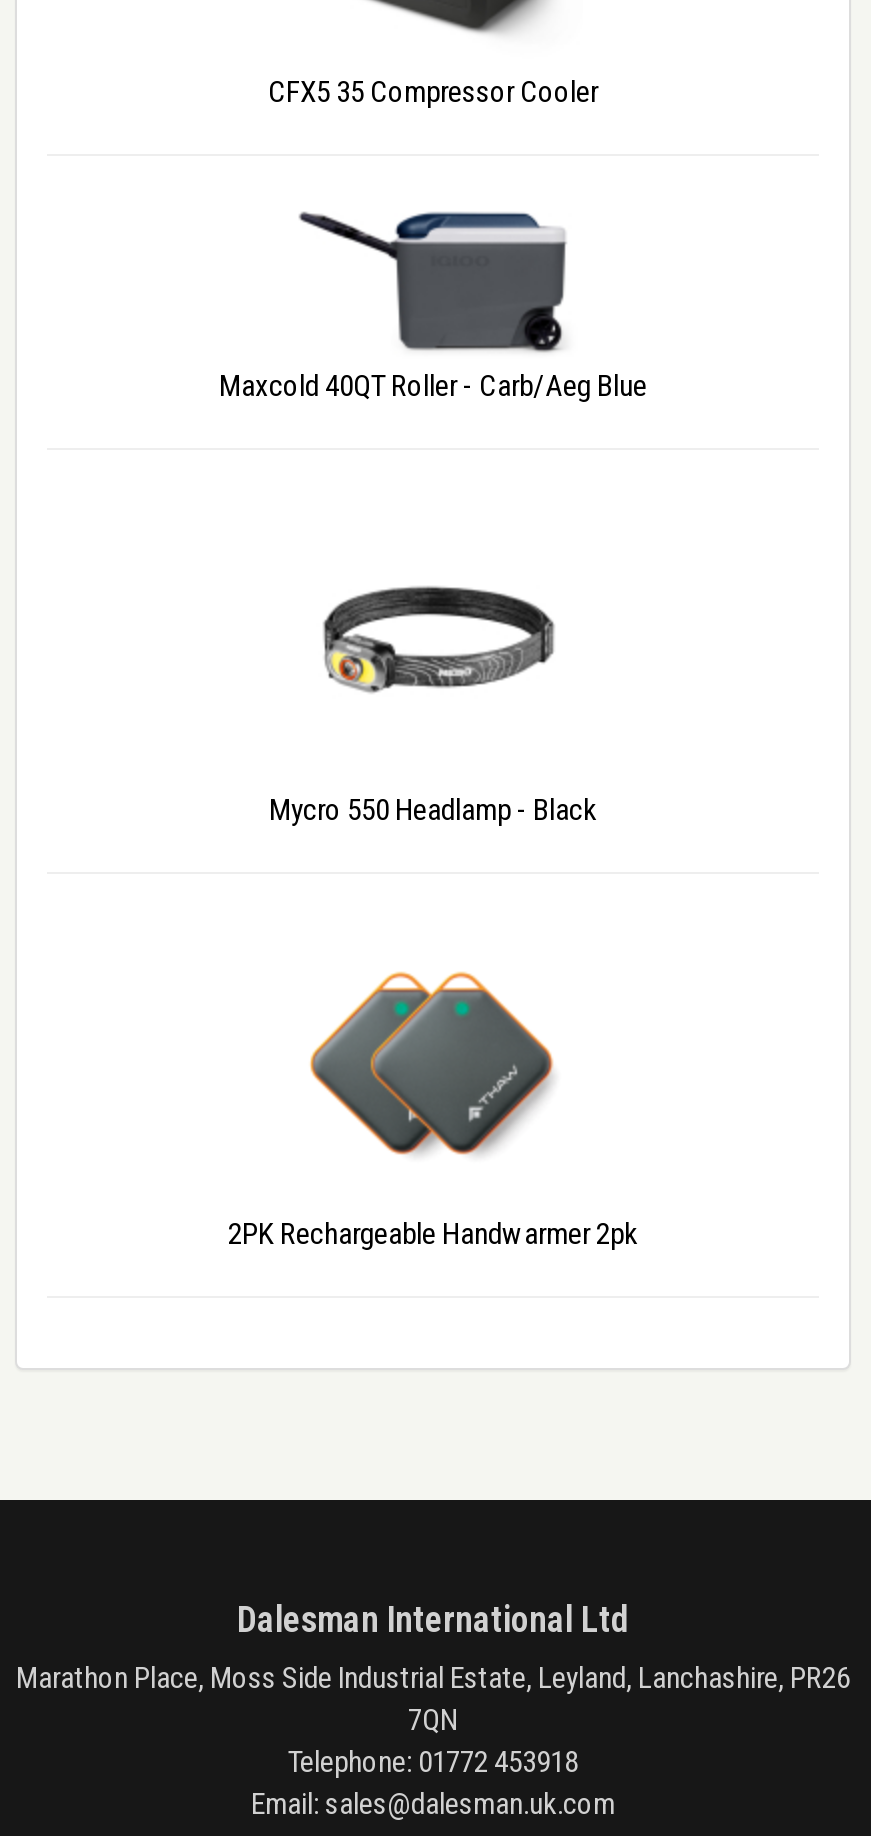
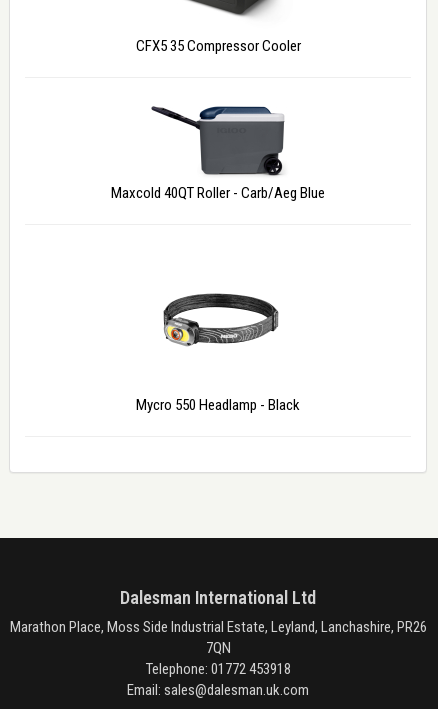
- [image]
- 2PK Rechargeable Handwarmer 2pk
